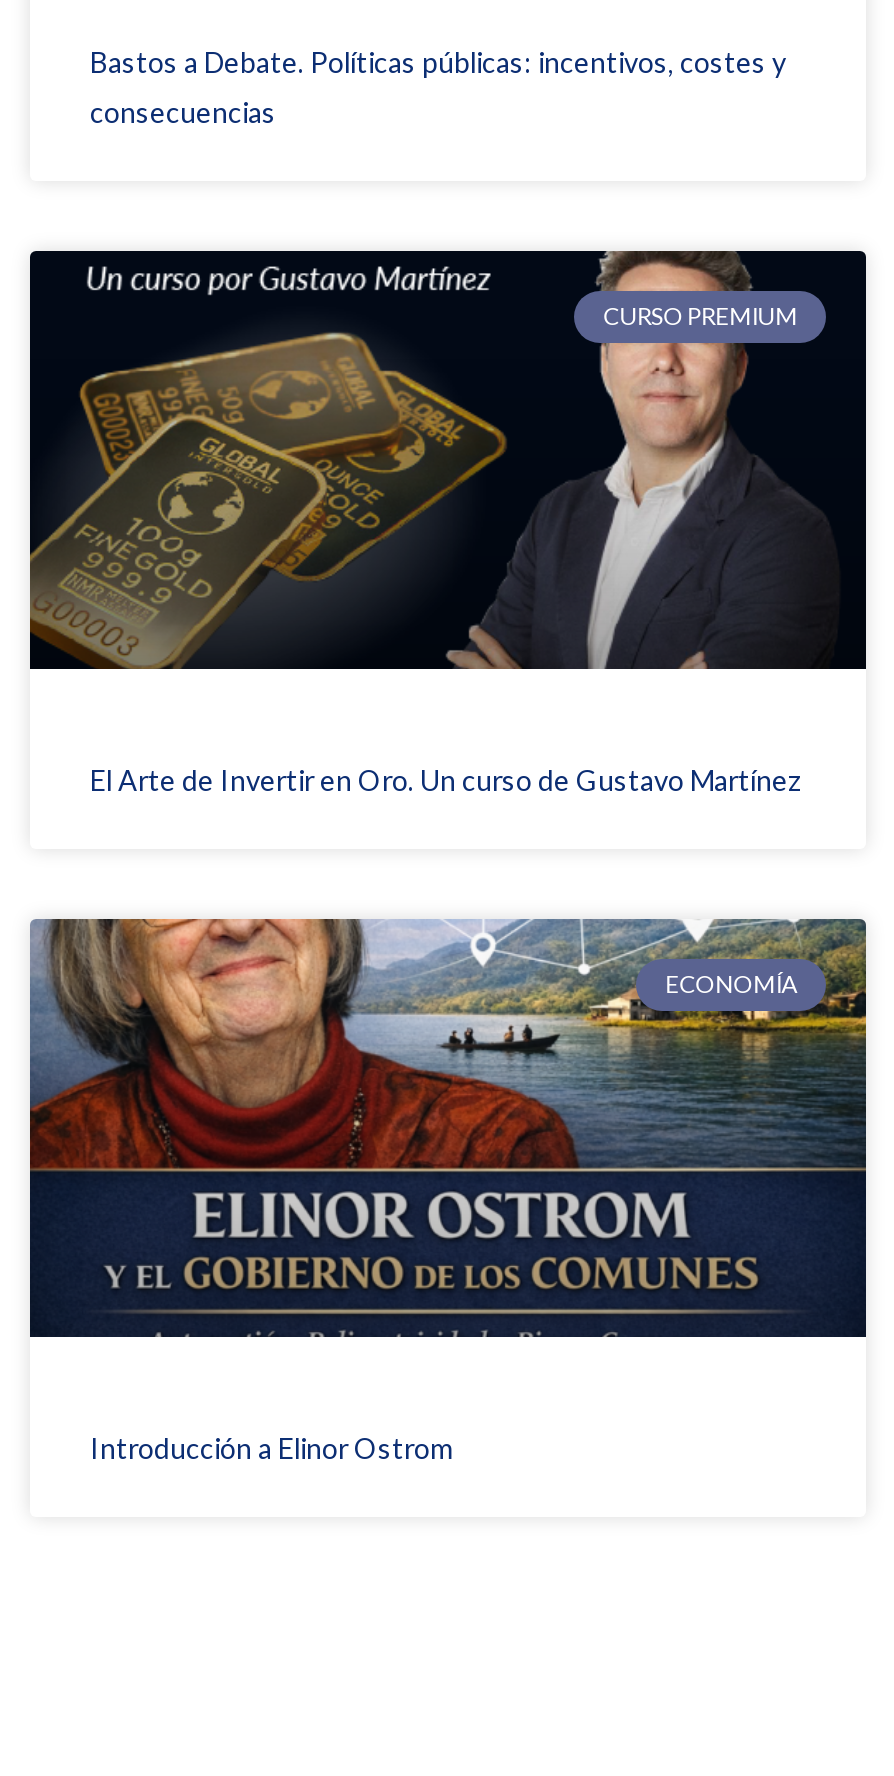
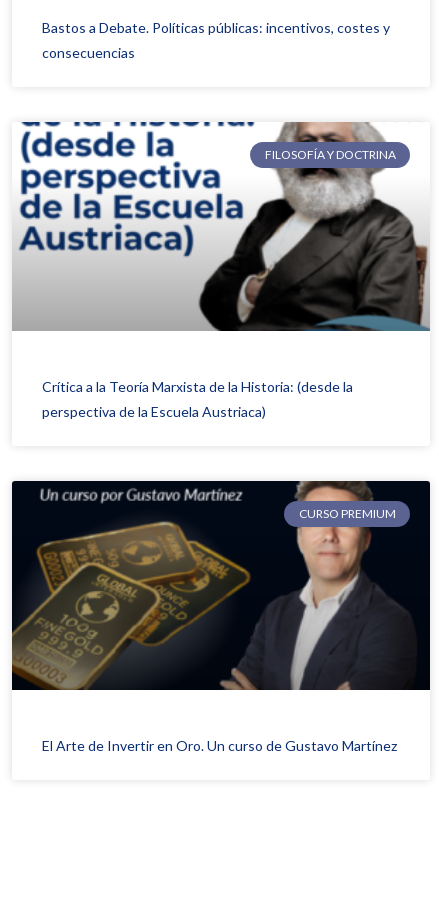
+ [image]
+ FILOSOFÍA Y DOCTRINA

+ Crítica a la Teoría Marxista de la Historia: (desde la
+ perspectiva de la Escuela Austriaca)

moved down: [image] | CURSO PREMIUM | El Arte de Invertir en Oro. Un curso de Gustavo Martínez

- [image]
- ECONOMÍA

- Introducción a Elinor Ostrom
